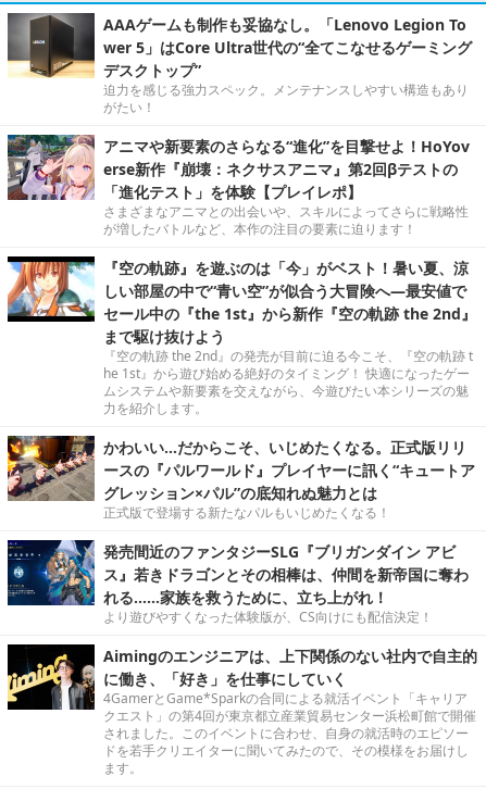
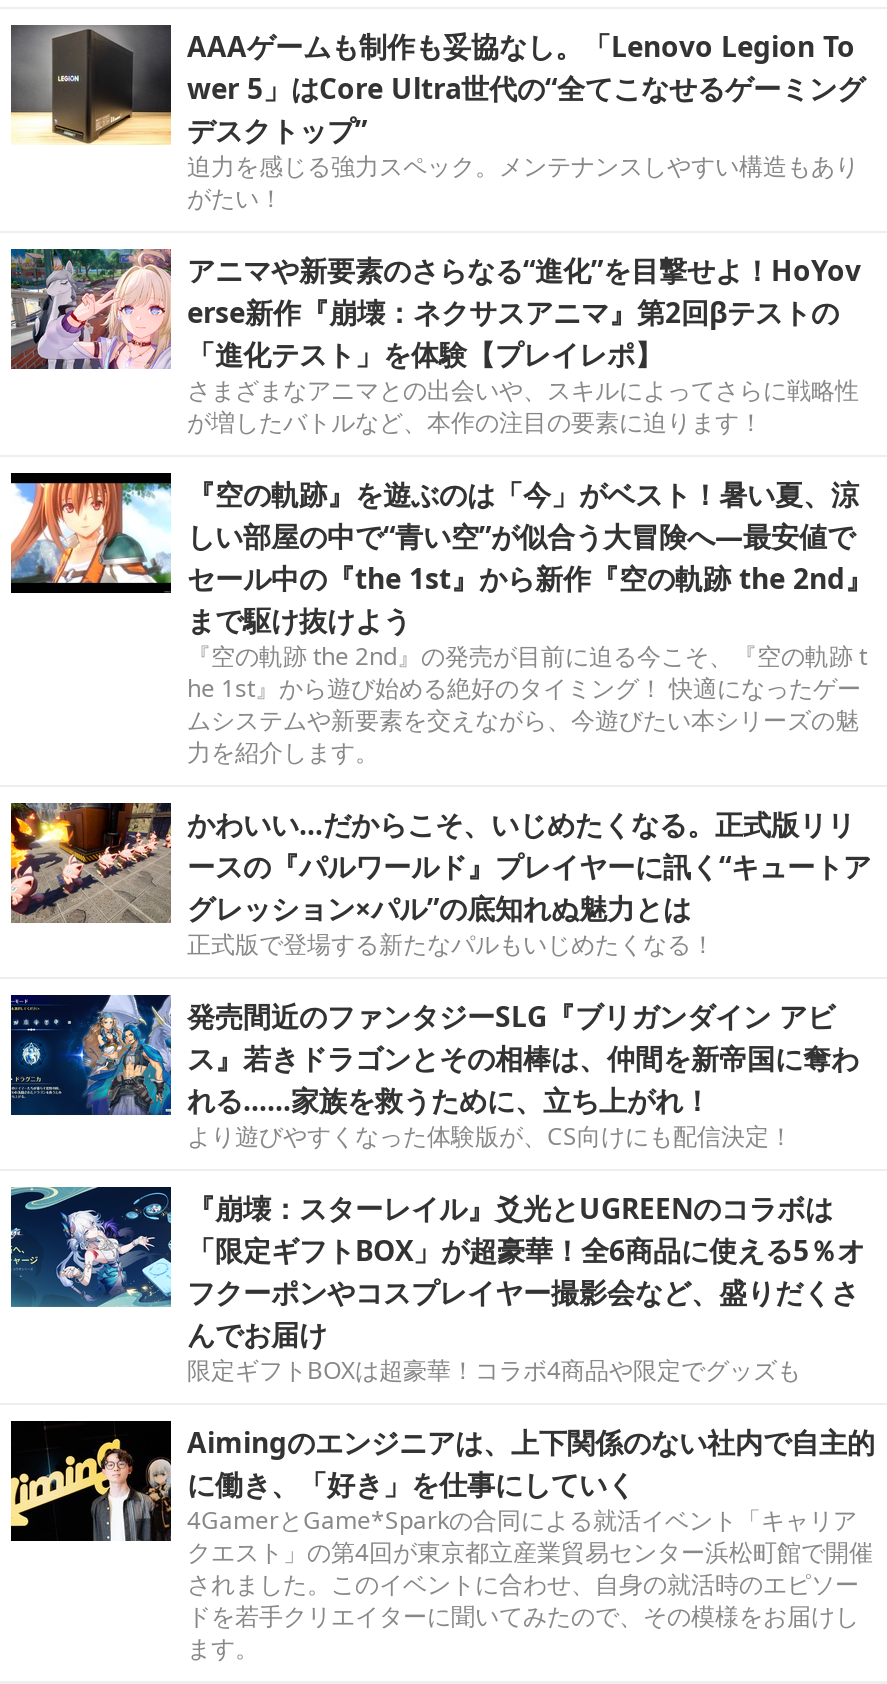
+ [image]
+ 『崩壊：スターレイル』爻光とUGREENのコラボは
+ 「限定ギフトBOX」が超豪華！全6商品に使える5％オ
+ フクーポンやコスプレイヤー撮影会など、盛りだくさ
+ んでお届け
+ 限定ギフトBOXは超豪華！コラボ4商品や限定でグッズも
